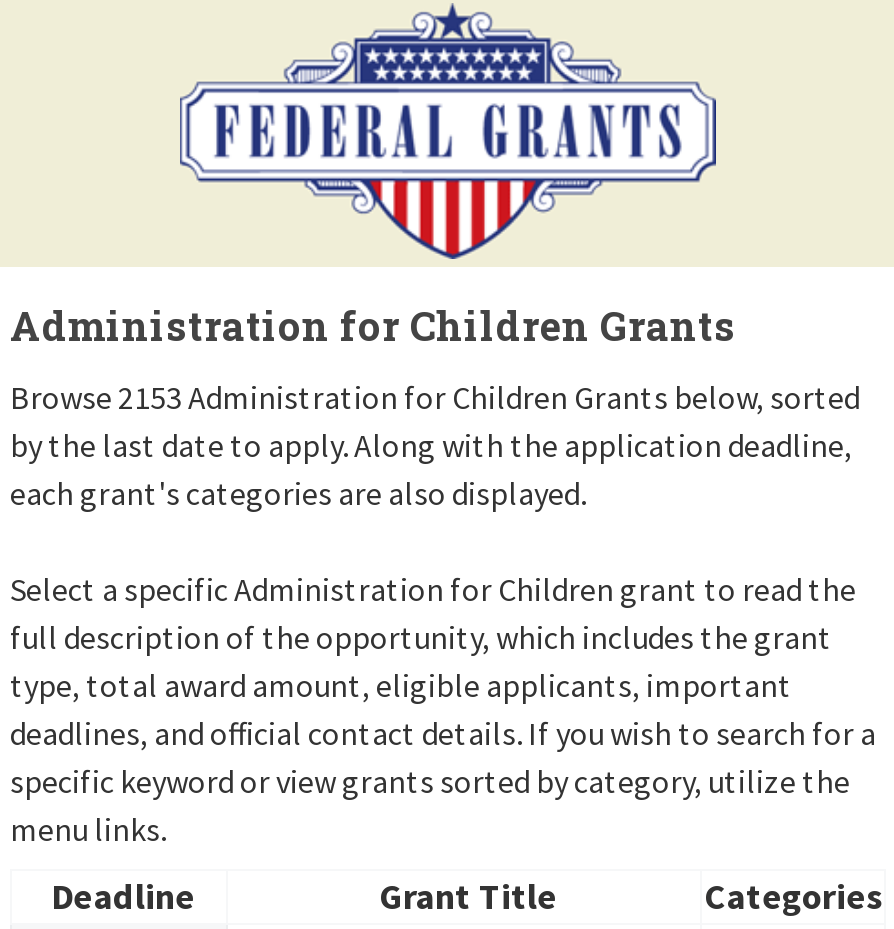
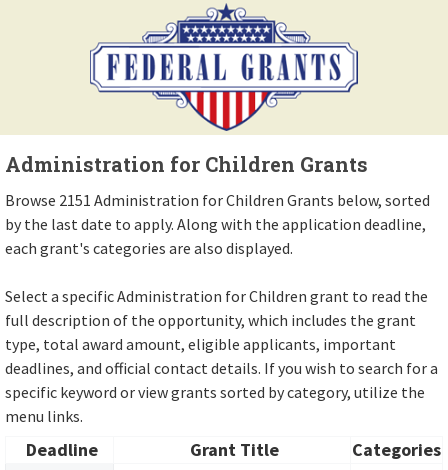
- Browse 2153 Administration for Children Grants below, sorted
+ Browse 2151 Administration for Children Grants below, sorted
